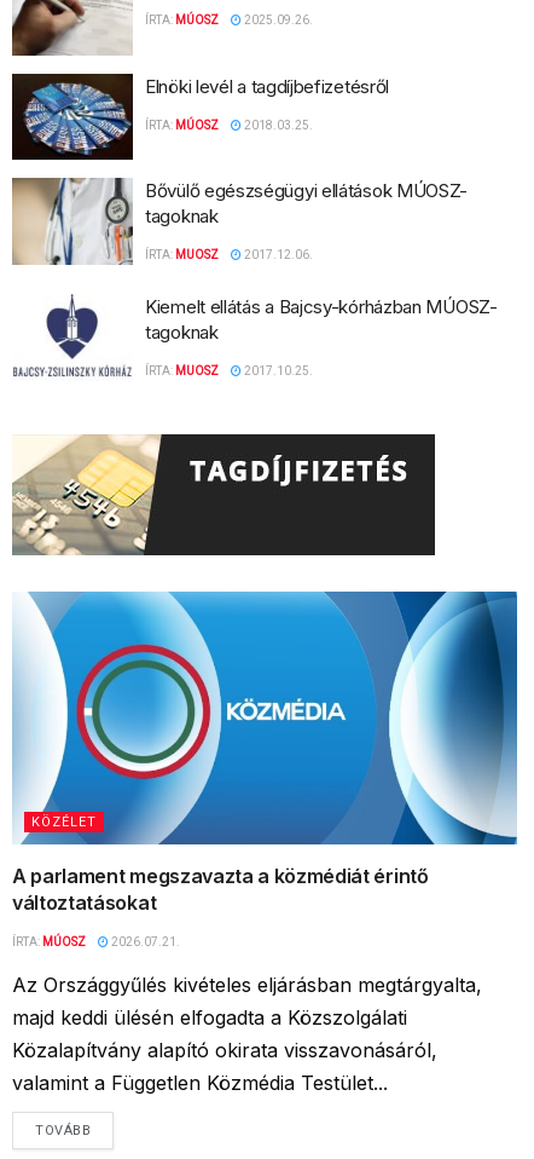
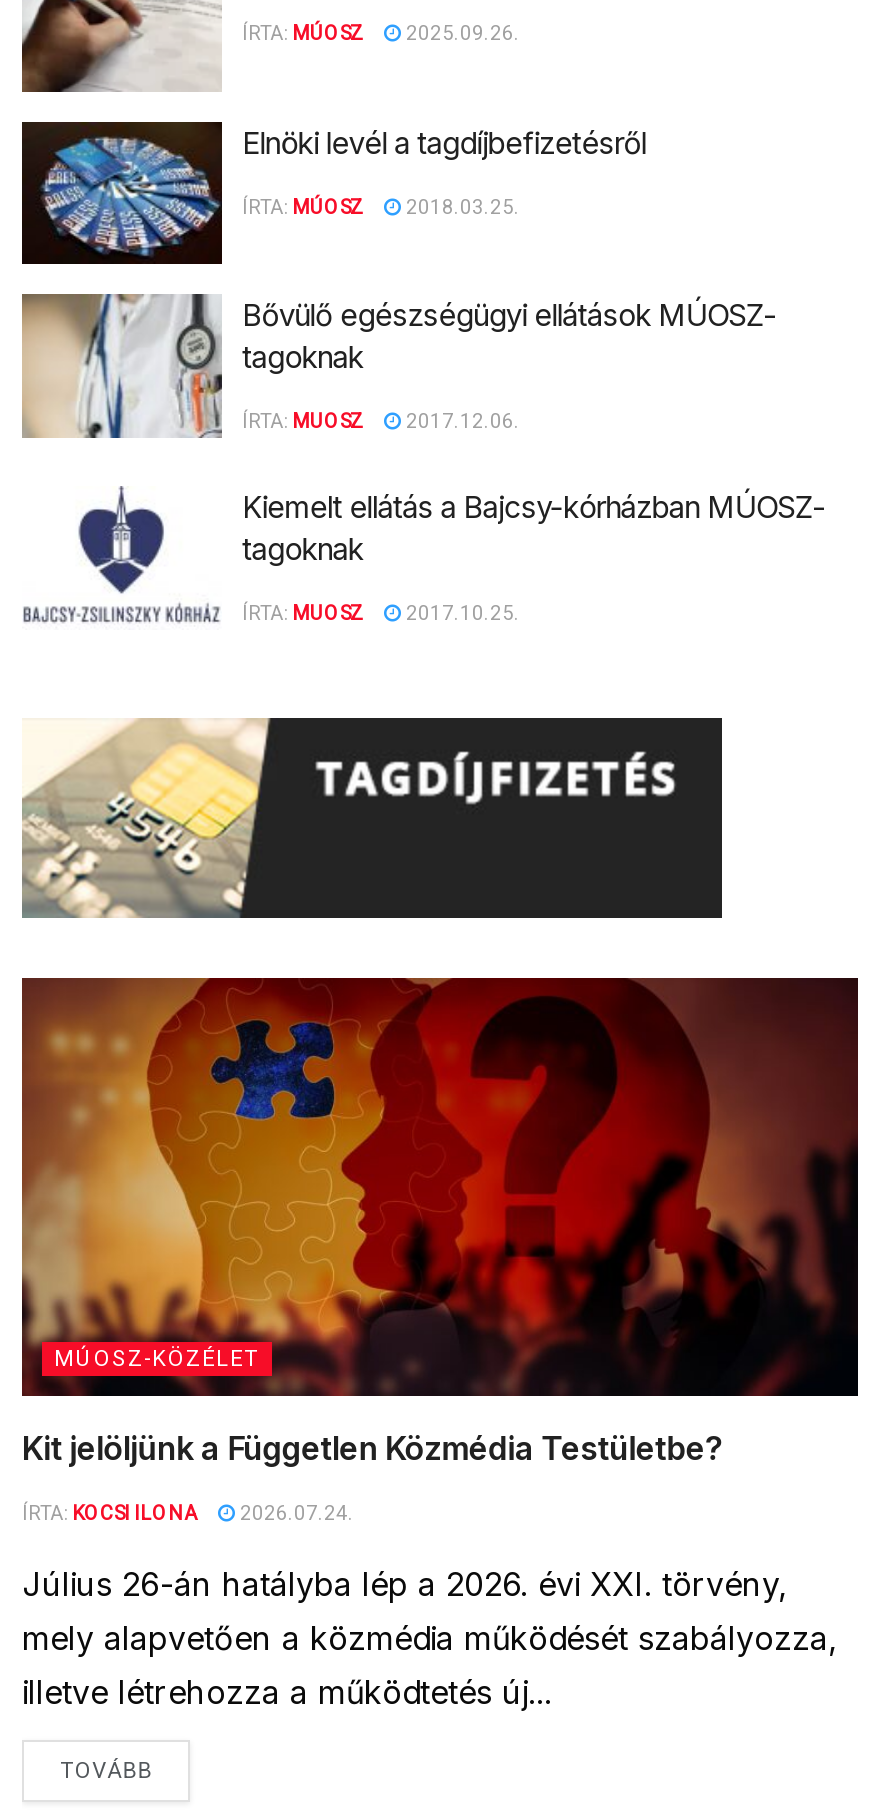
- [image]
- KÖZÉLET
+ [image]
+ MÚOSZ-KÖZÉLET

- A parlament megszavazta a közmédiát érintő
- változtatásokat
+ Kit jelöljünk a Független Közmédia Testületbe?

- ÍRTA: MÚOSZ
- 2026.07.21.
+ ÍRTA: KOCSI ILONA
+ 2026.07.24.

- Az Országgyűlés kivételes eljárásban megtárgyalta,
- majd keddi ülésén elfogadta a Közszolgálati
- Közalapítvány alapító okirata visszavonásáról,
- valamint a Független Közmédia Testület...
+ Július 26-án hatályba lép a 2026. évi XXI. törvény,
+ mely alapvetően a közmédia működését szabályozza,
+ illetve létrehozza a működtetés új...
